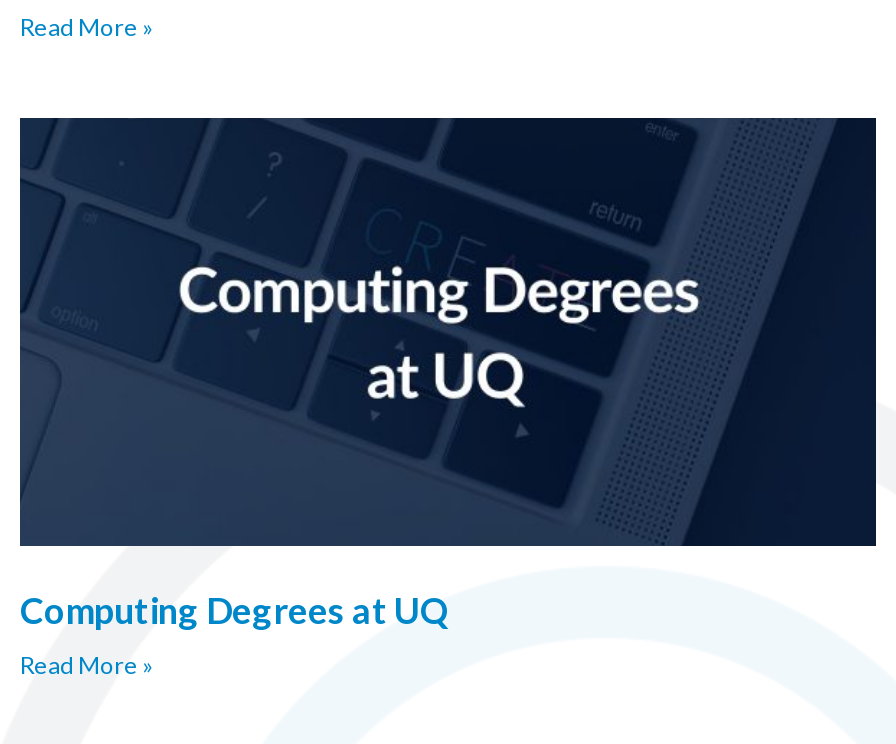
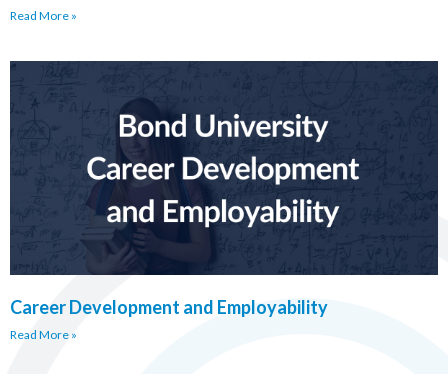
- [image]
- Computing Degrees at UQ
+ [image]
+ Career Development and Employability
